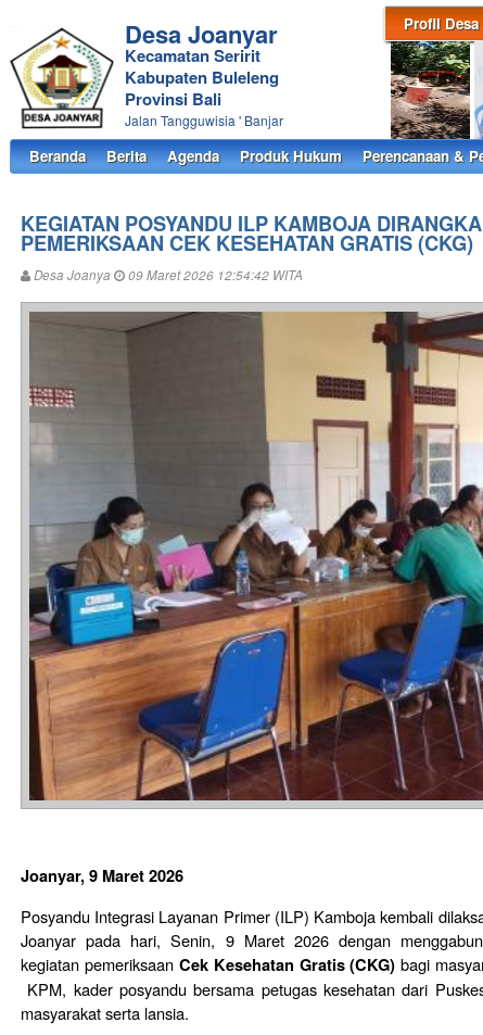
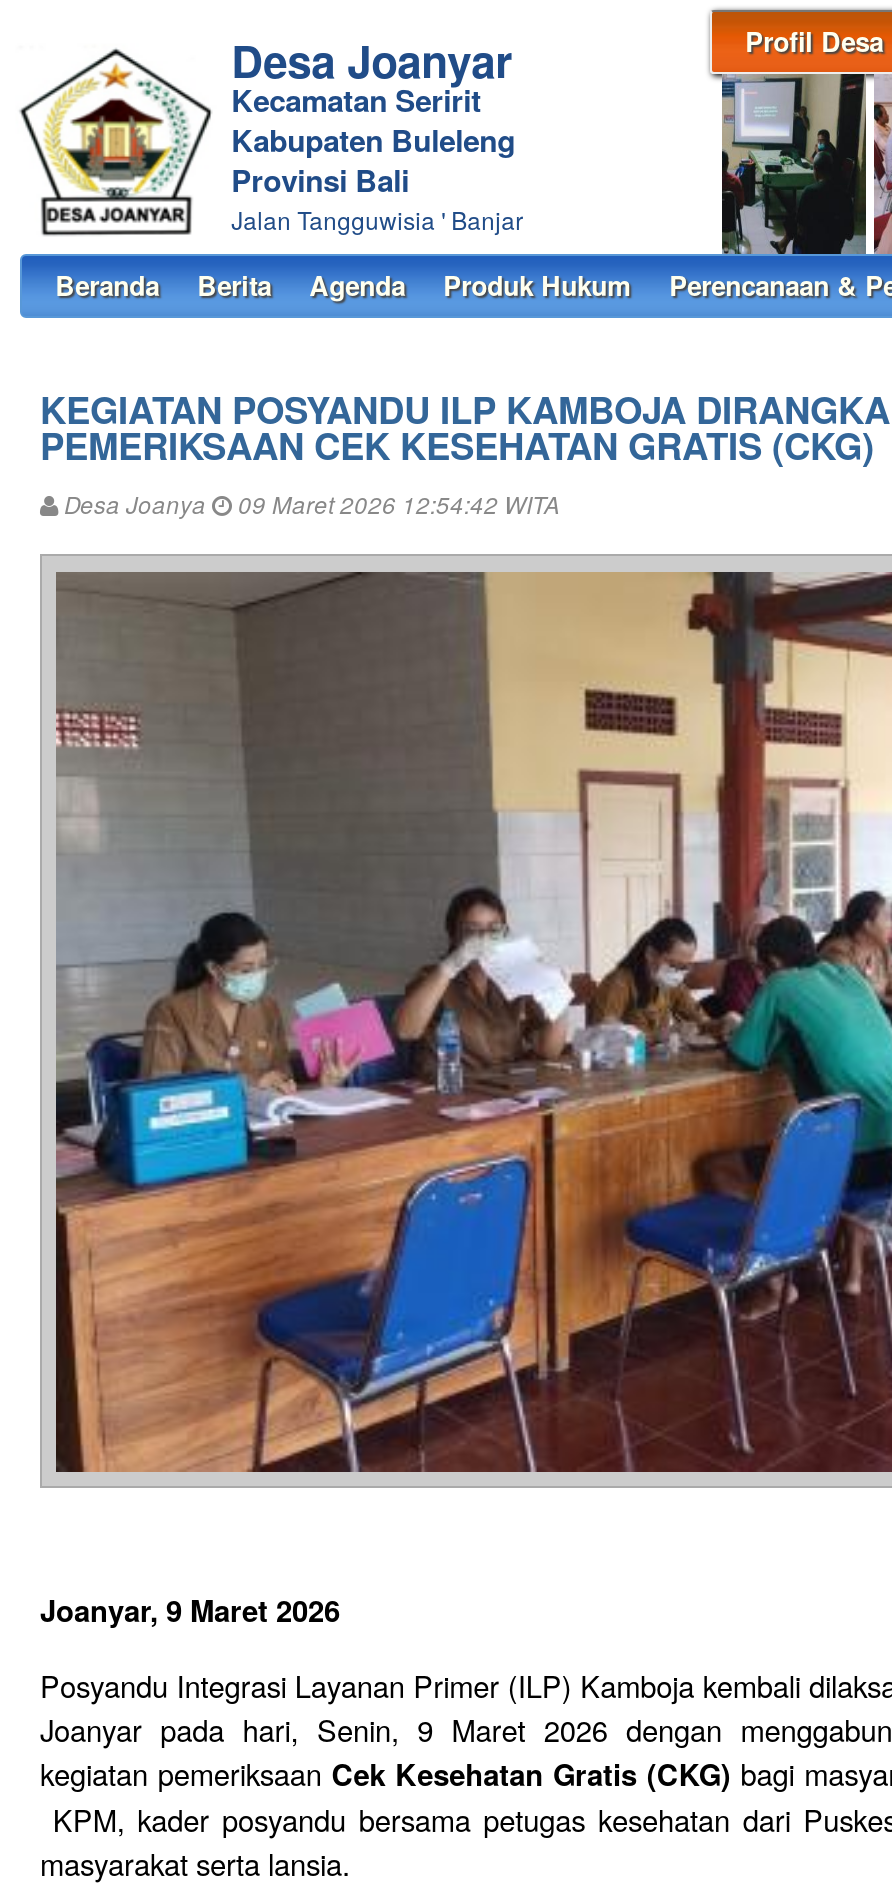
- [image]
+ [image]
